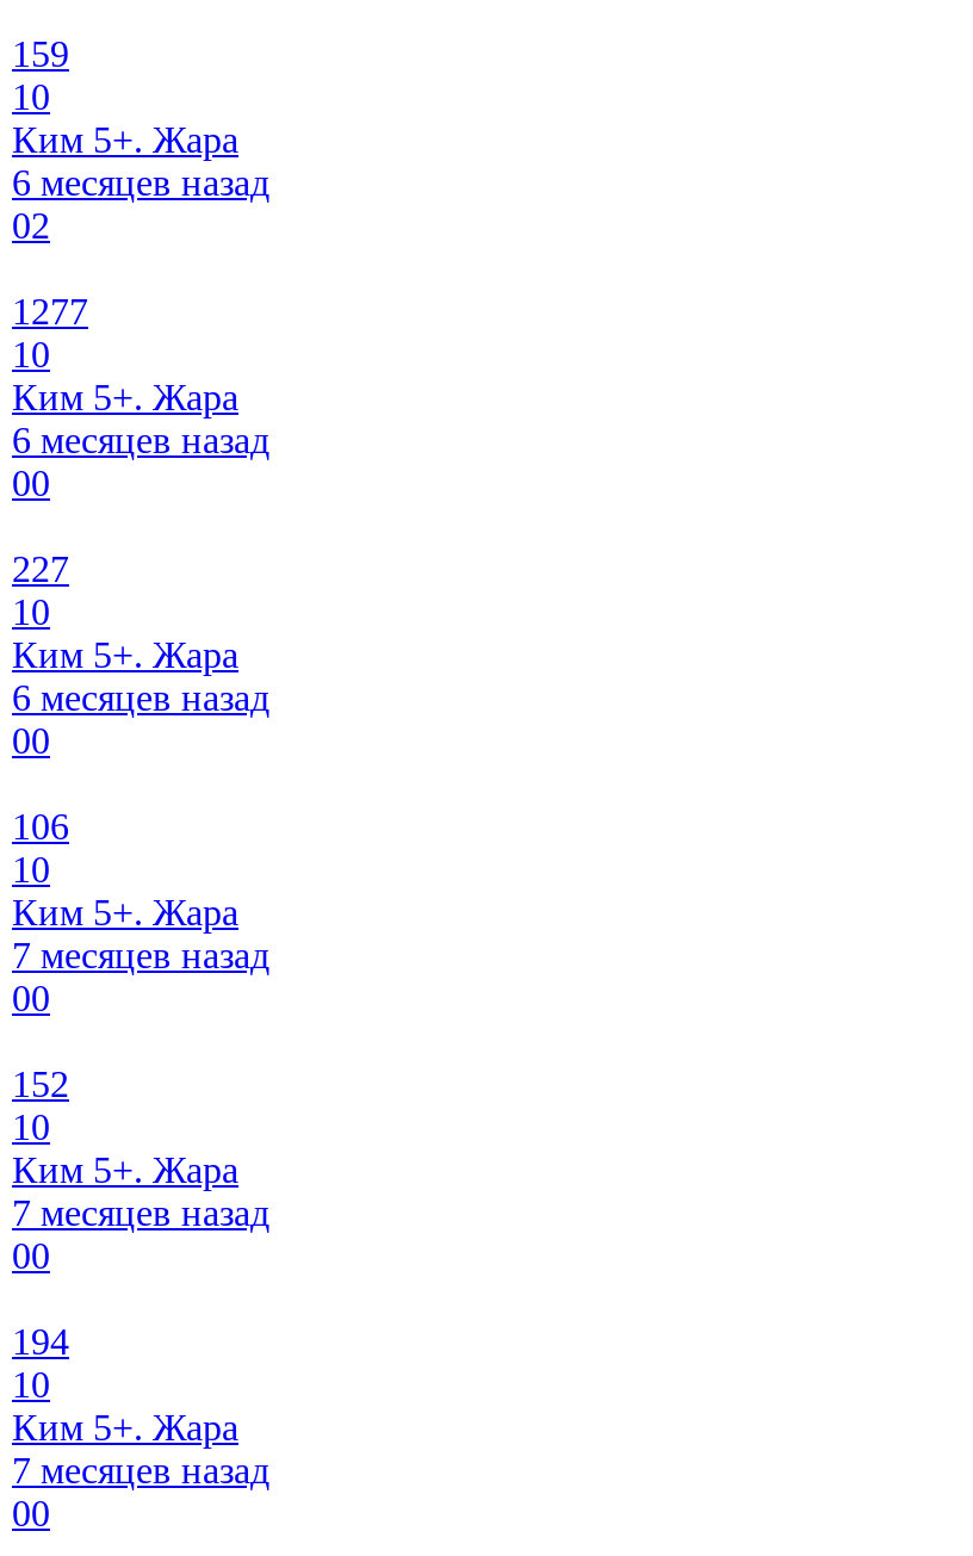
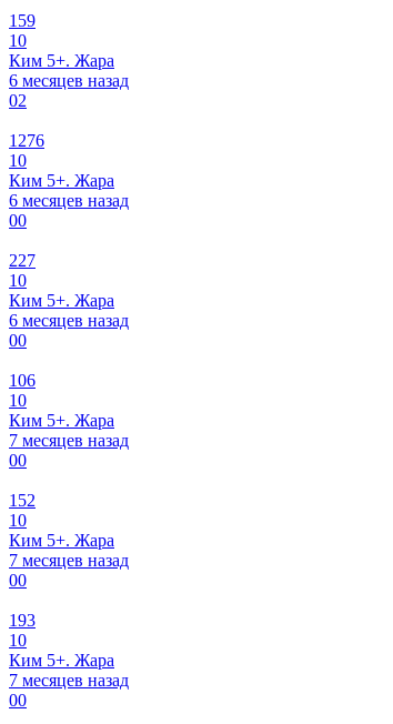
- 1277
+ 1276

- 194
+ 193
